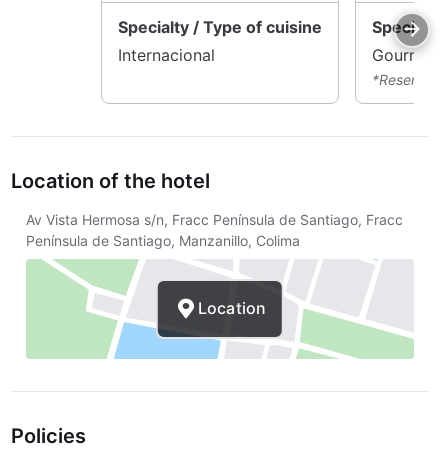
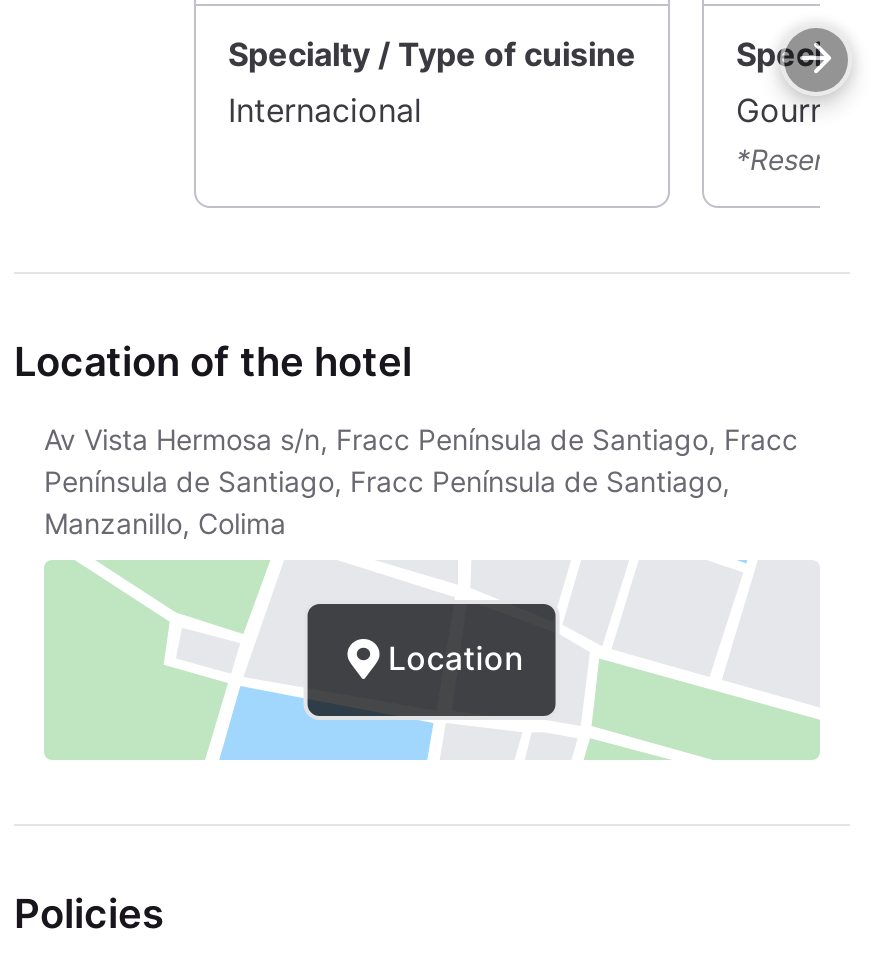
- Península de Santiago, Manzanillo, Colima
+ Península de Santiago, Fracc Península de Santiago,
+ Manzanillo, Colima
